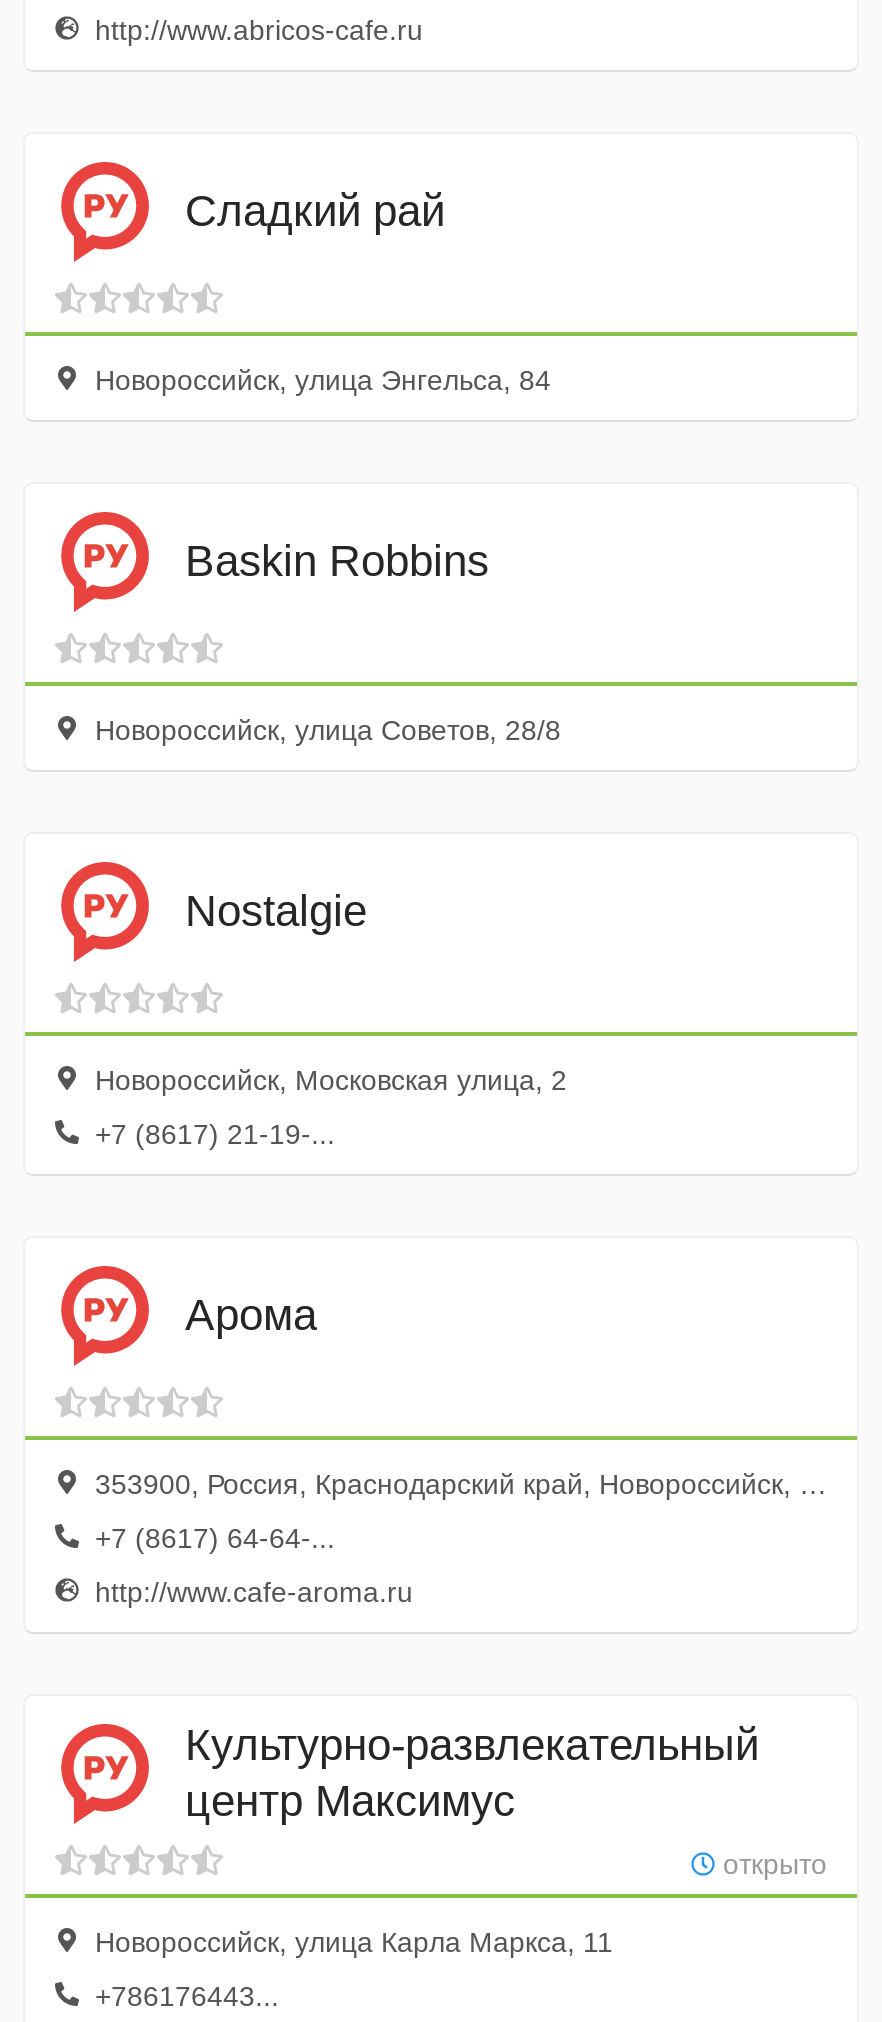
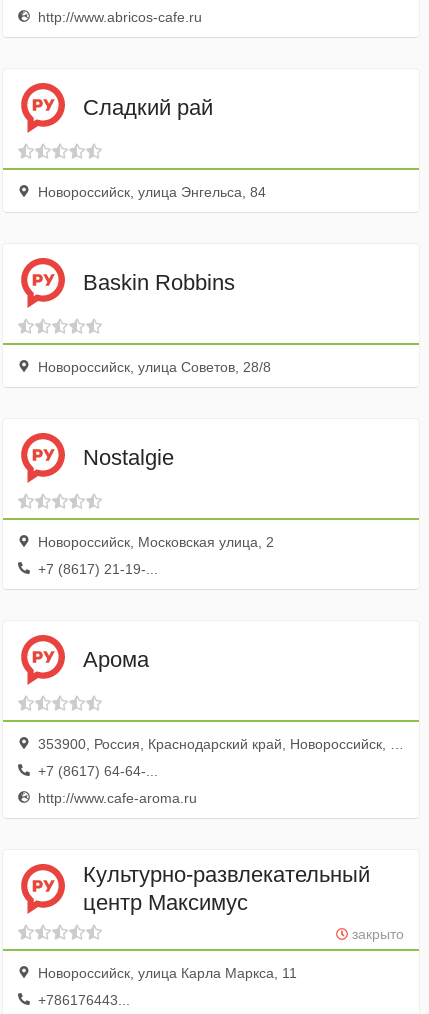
- открыто
+ закрыто
